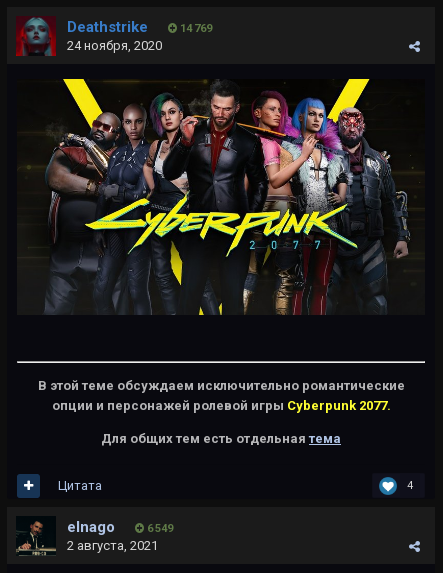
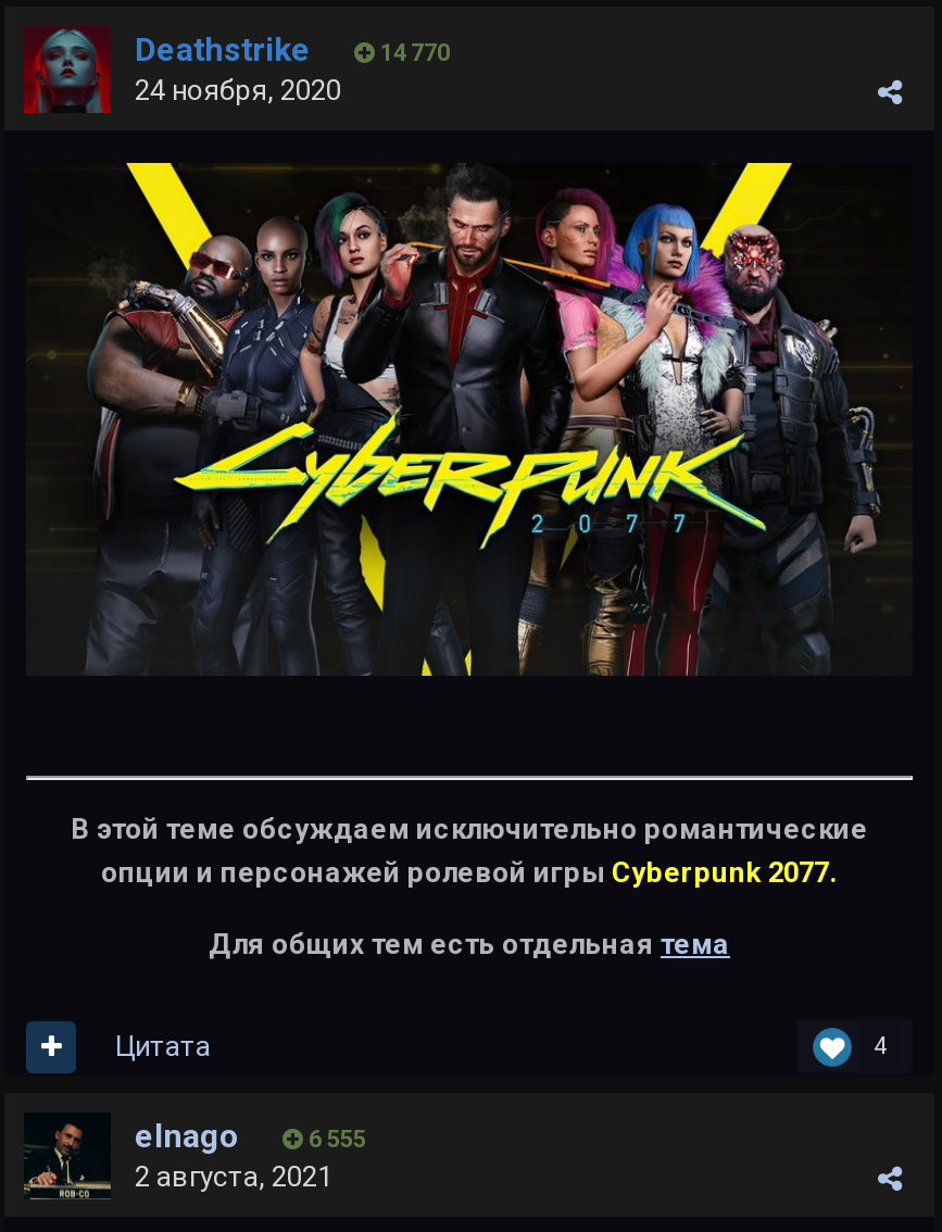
- 14 769
+ 14 770

- 6 549
+ 6 555
